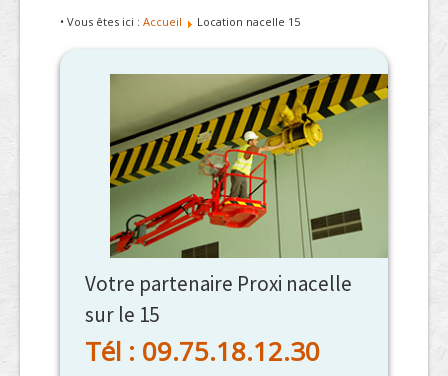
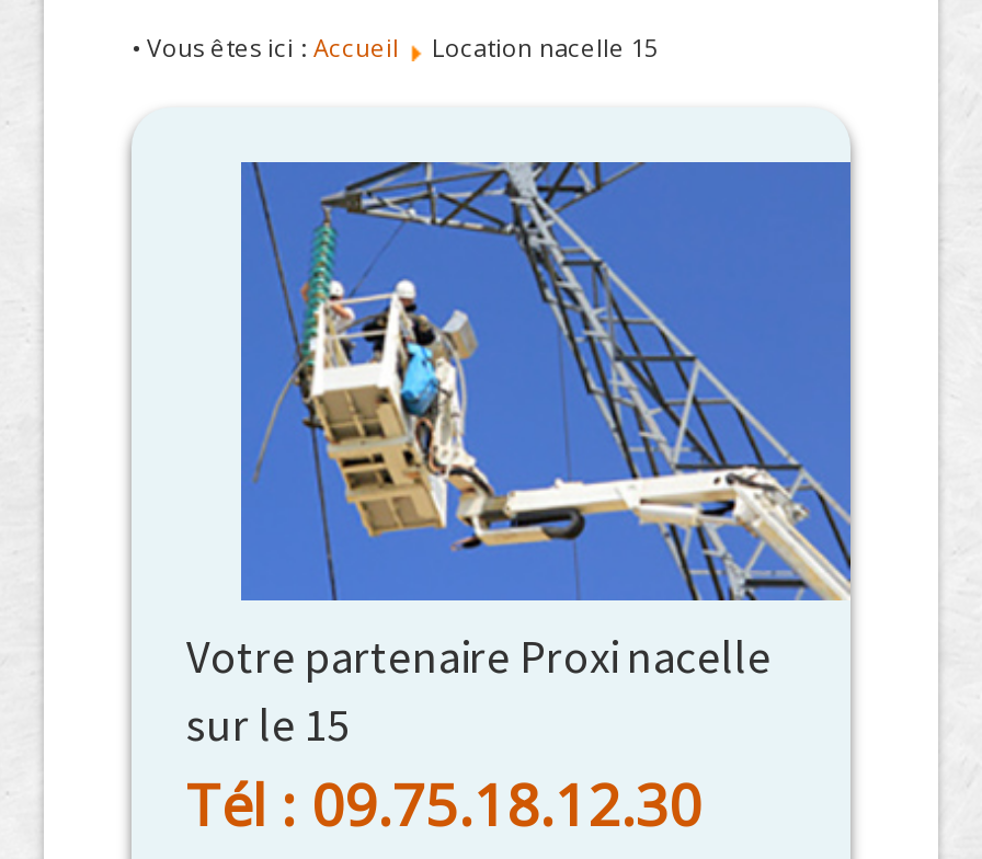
- [image]
+ [image]
